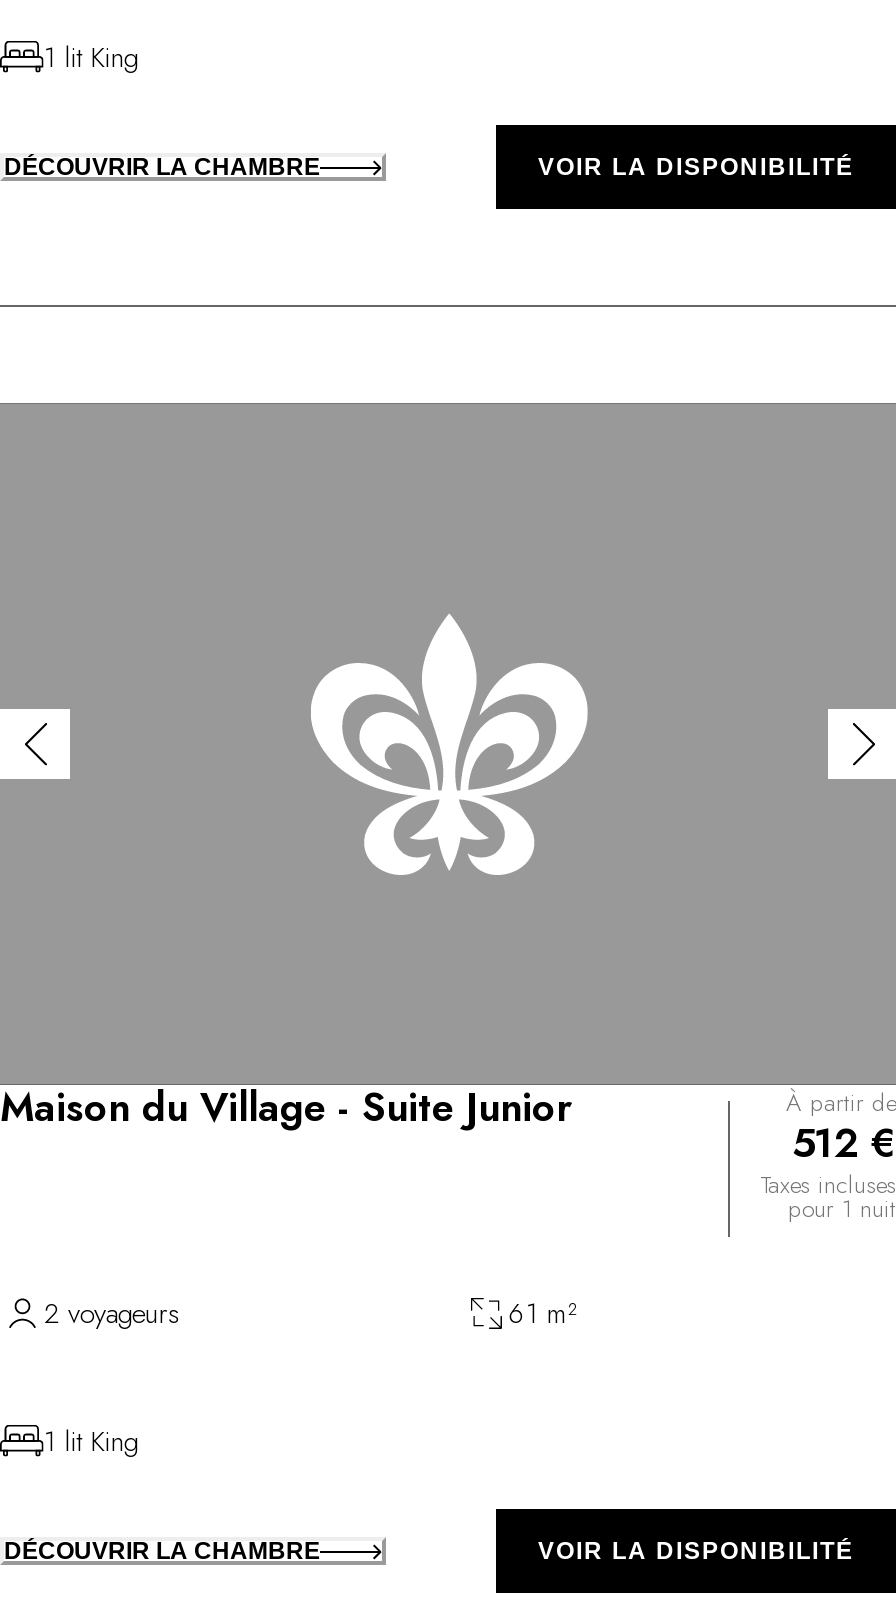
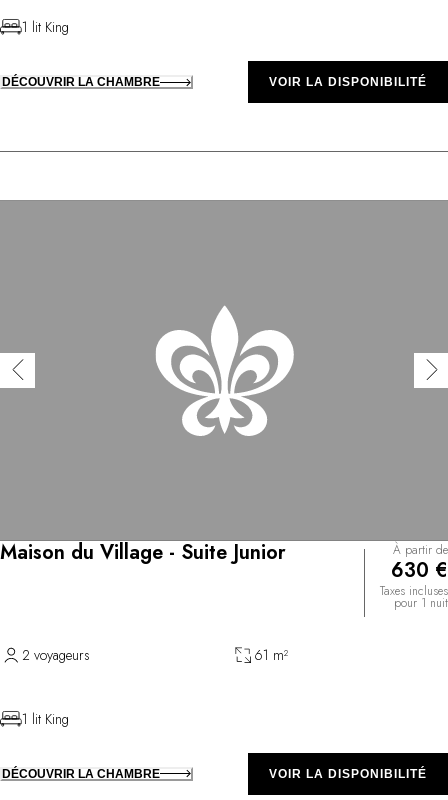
- 512 €
+ 630 €
